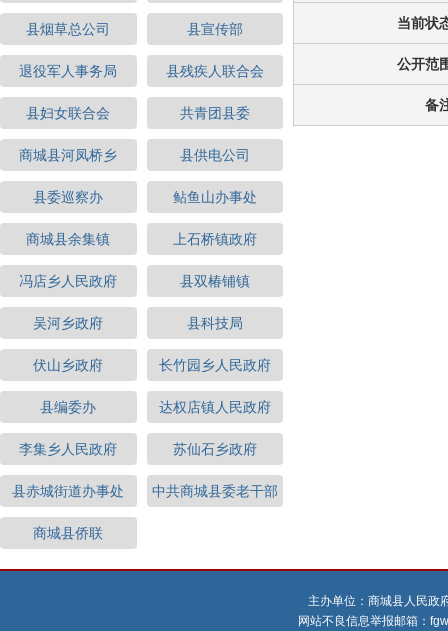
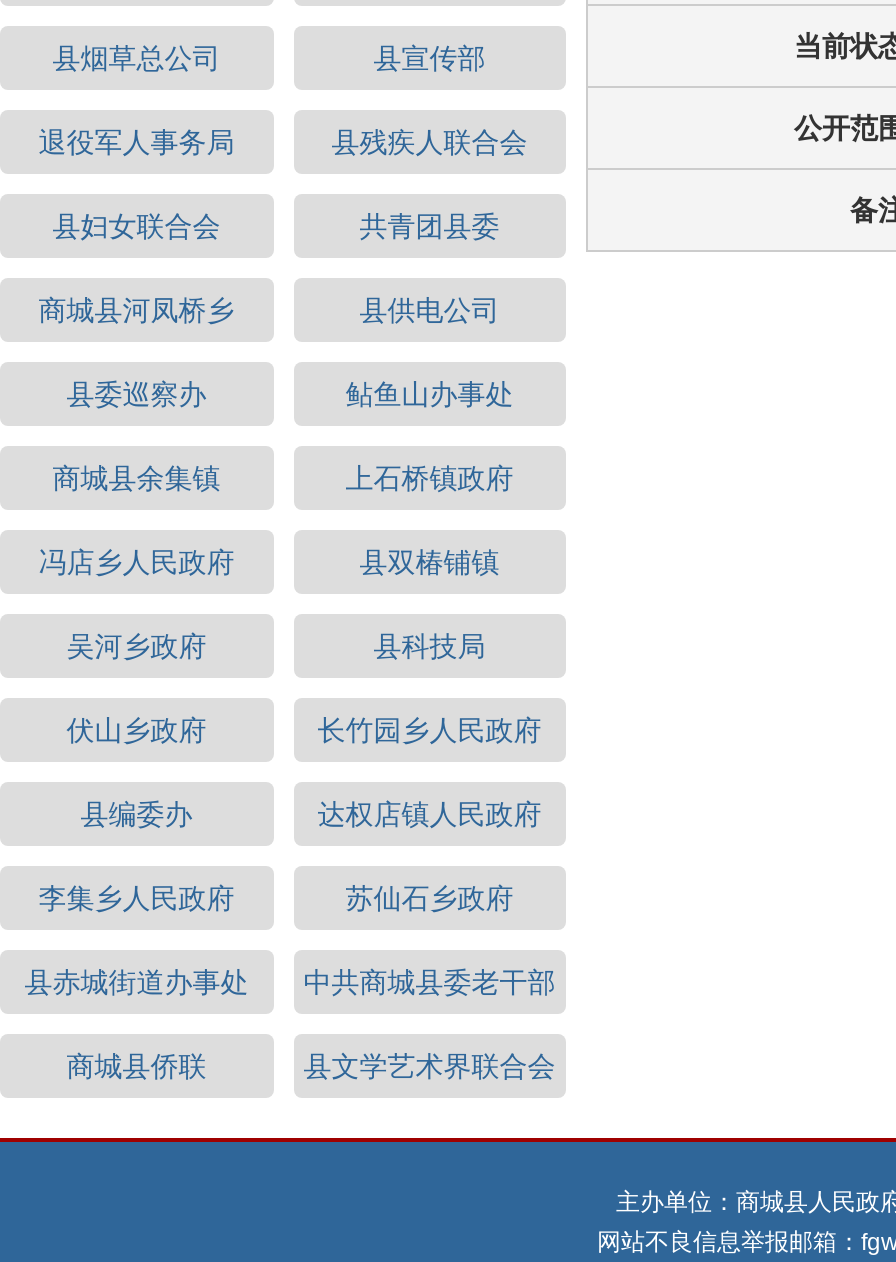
+ 县文学艺术界联合会
